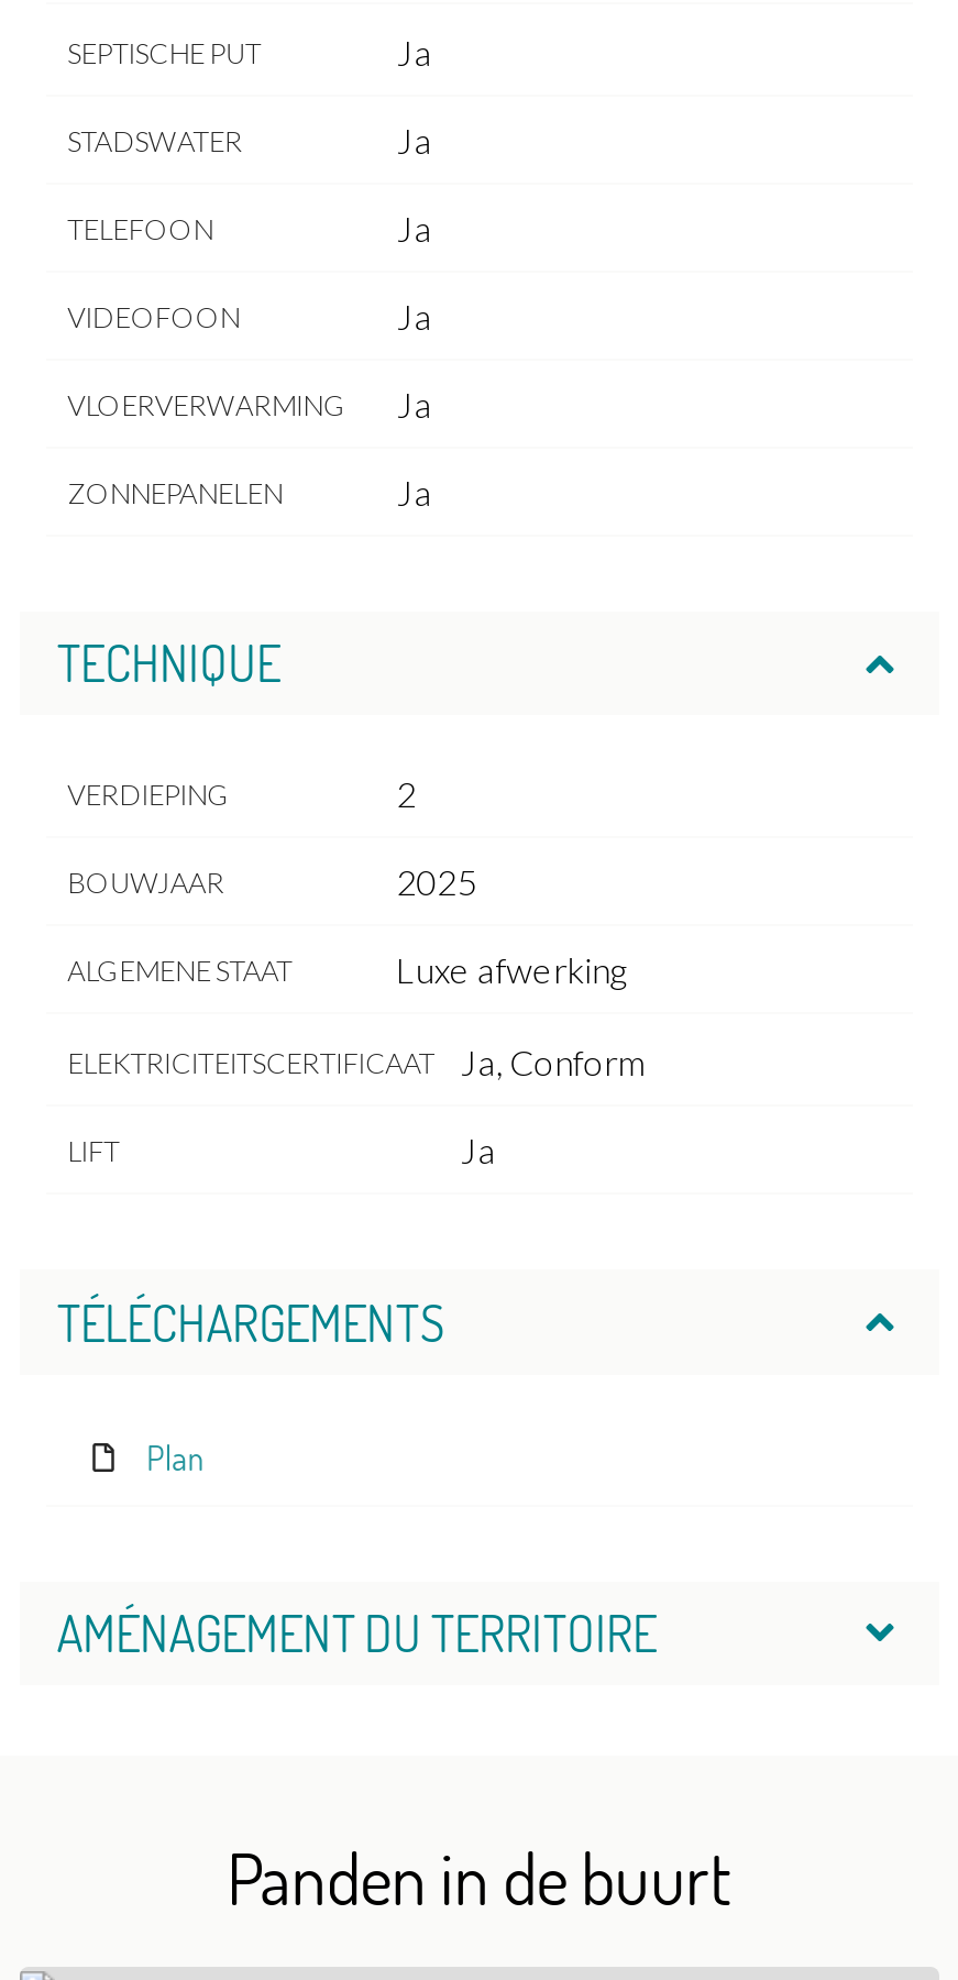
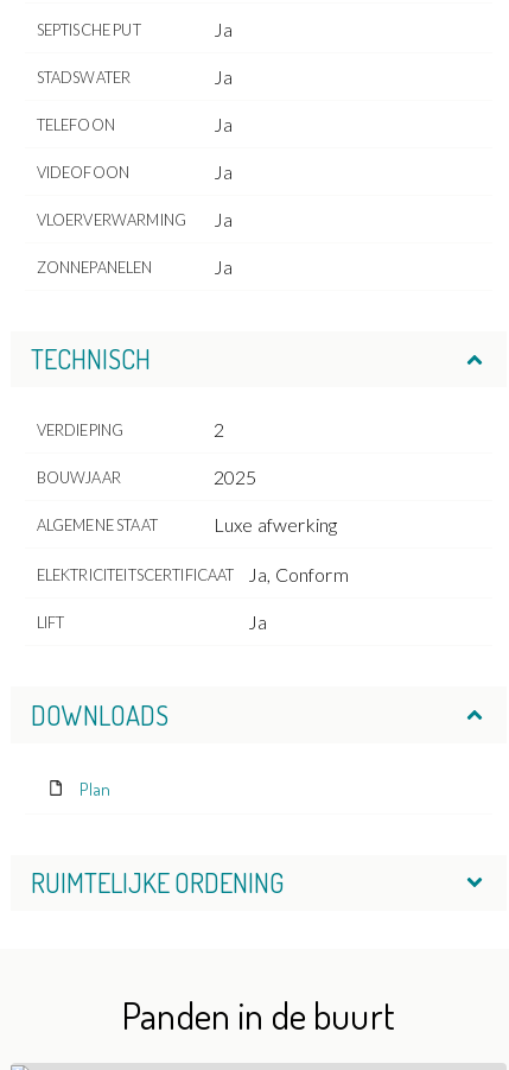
- TECHNIQUE
+ TECHNISCH

- TÉLÉCHARGEMENTS
+ DOWNLOADS

- AMÉNAGEMENT DU TERRITOIRE
+ RUIMTELIJKE ORDENING
